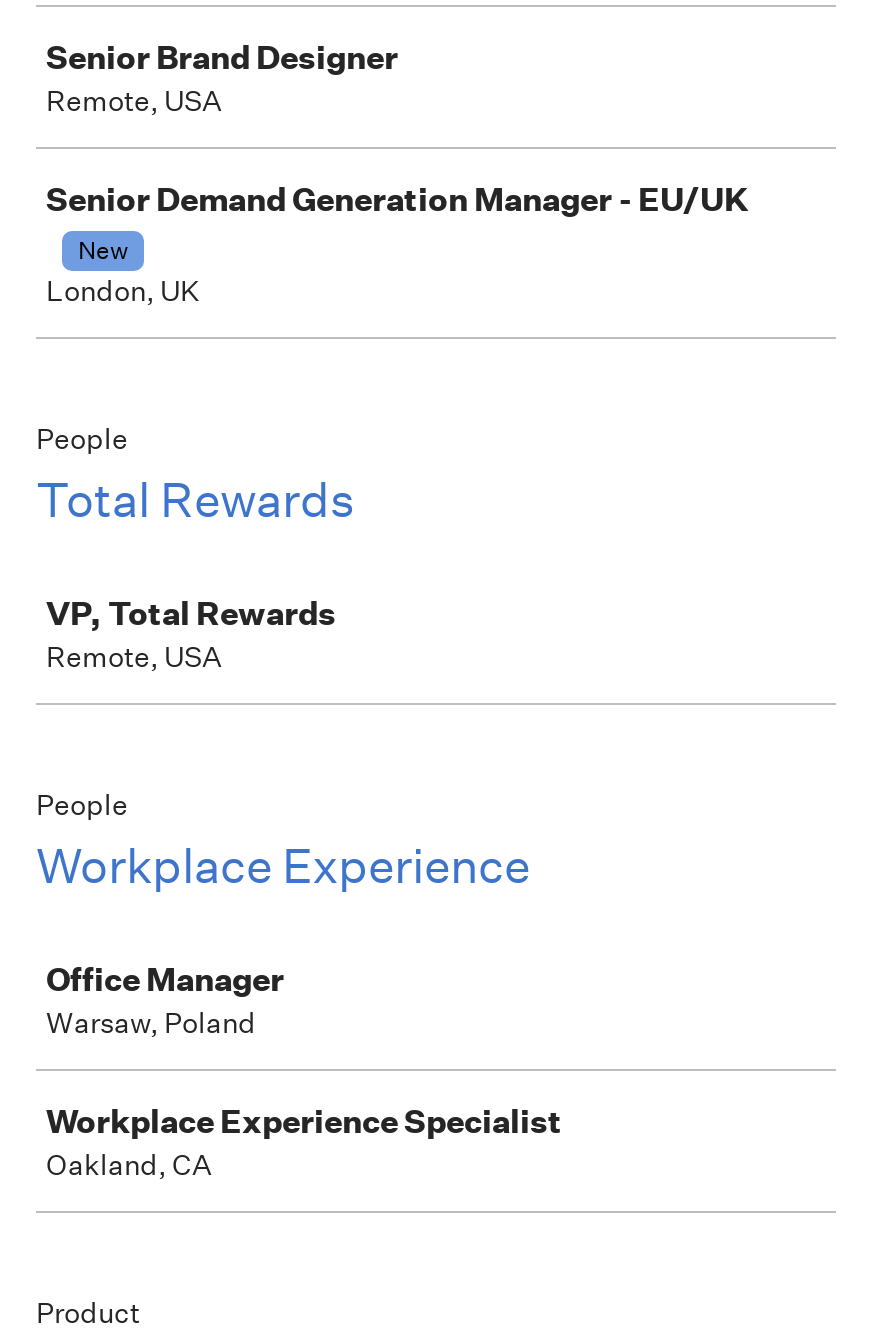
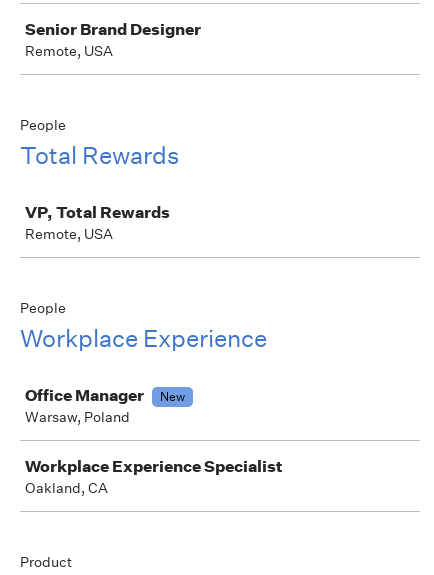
- Senior Demand Generation Manager - EU/UK
- New
- London, UK

+ New
